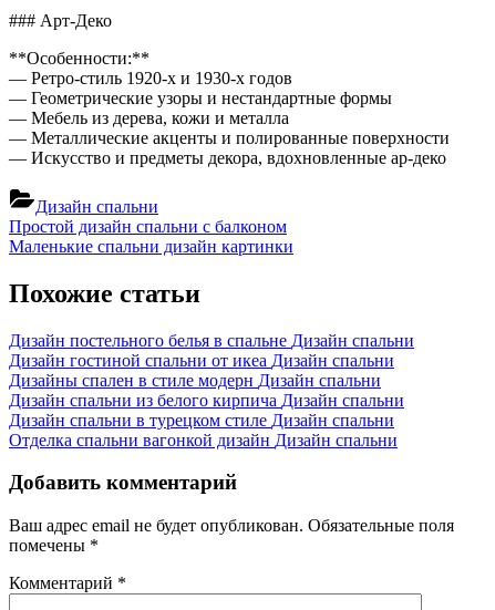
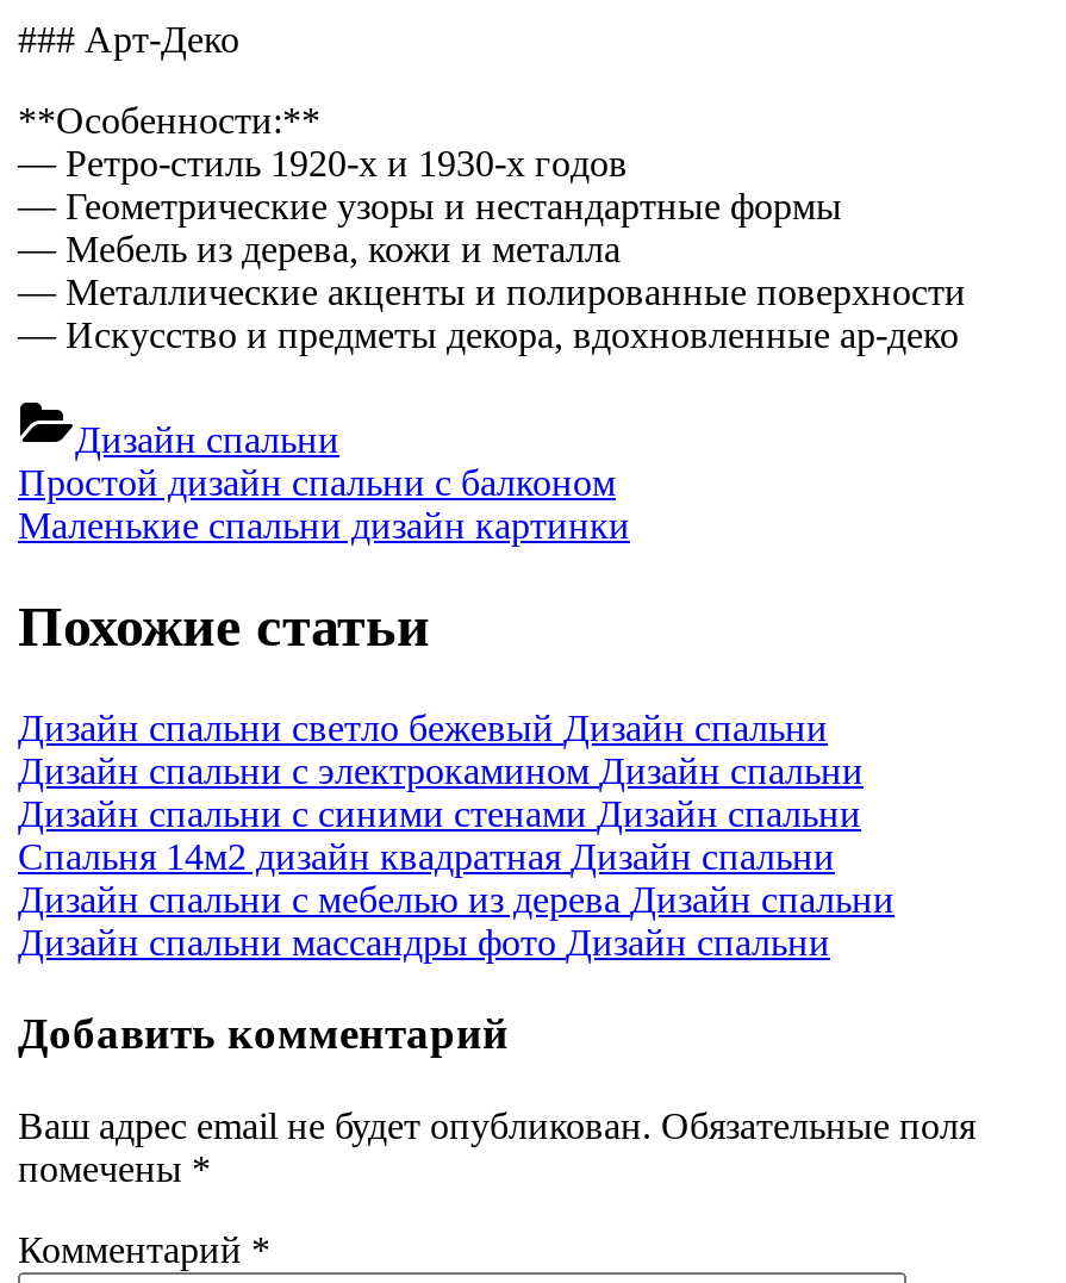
- Дизайн постельного белья в спальне Дизайн спальни
- Дизайн гостиной спальни от икеа Дизайн спальни
- Дизайны спален в стиле модерн Дизайн спальни
- Дизайн спальни из белого кирпича Дизайн спальни
- Дизайн спальни в турецком стиле Дизайн спальни
- Отделка спальни вагонкой дизайн Дизайн спальни
+ Дизайн спальни светло бежевый Дизайн спальни
+ Дизайн спальни с электрокамином Дизайн спальни
+ Дизайн спальни с синими стенами Дизайн спальни
+ Спальня 14м2 дизайн квадратная Дизайн спальни
+ Дизайн спальни с мебелью из дерева Дизайн спальни
+ Дизайн спальни массандры фото Дизайн спальни
